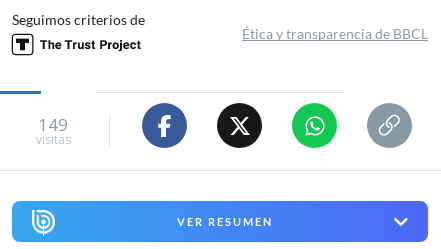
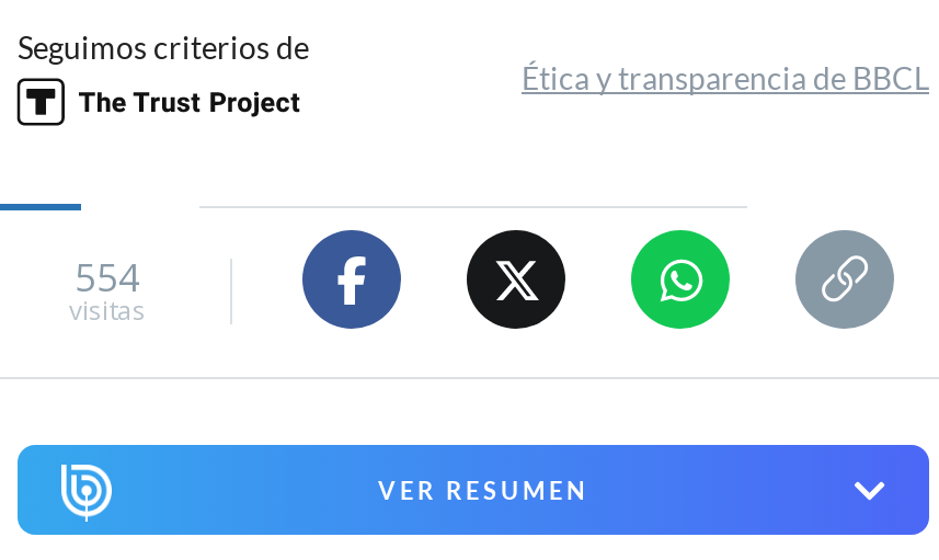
- 149
+ 554
